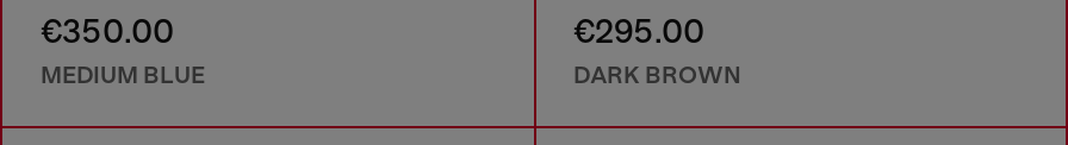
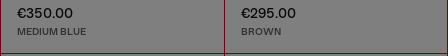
- DARK BROWN
+ BROWN
